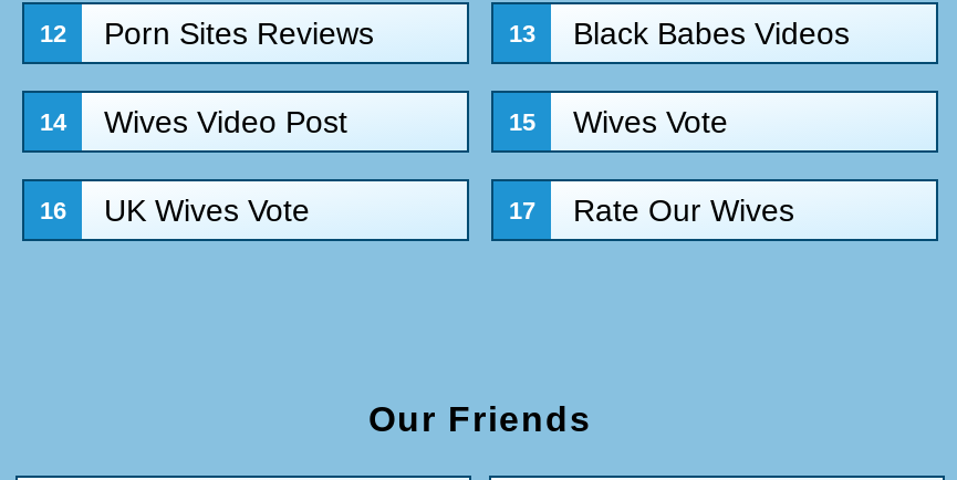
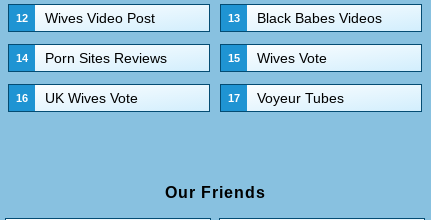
moved down: Porn Sites Reviews

moved up: Wives Video Post

- Rate Our Wives
+ Voyeur Tubes
